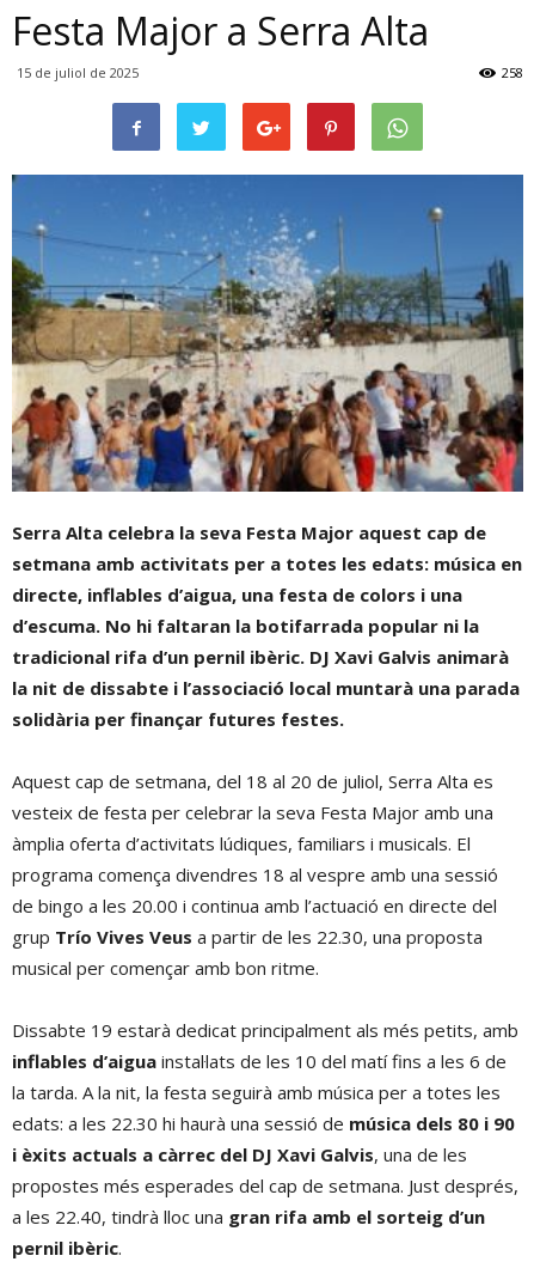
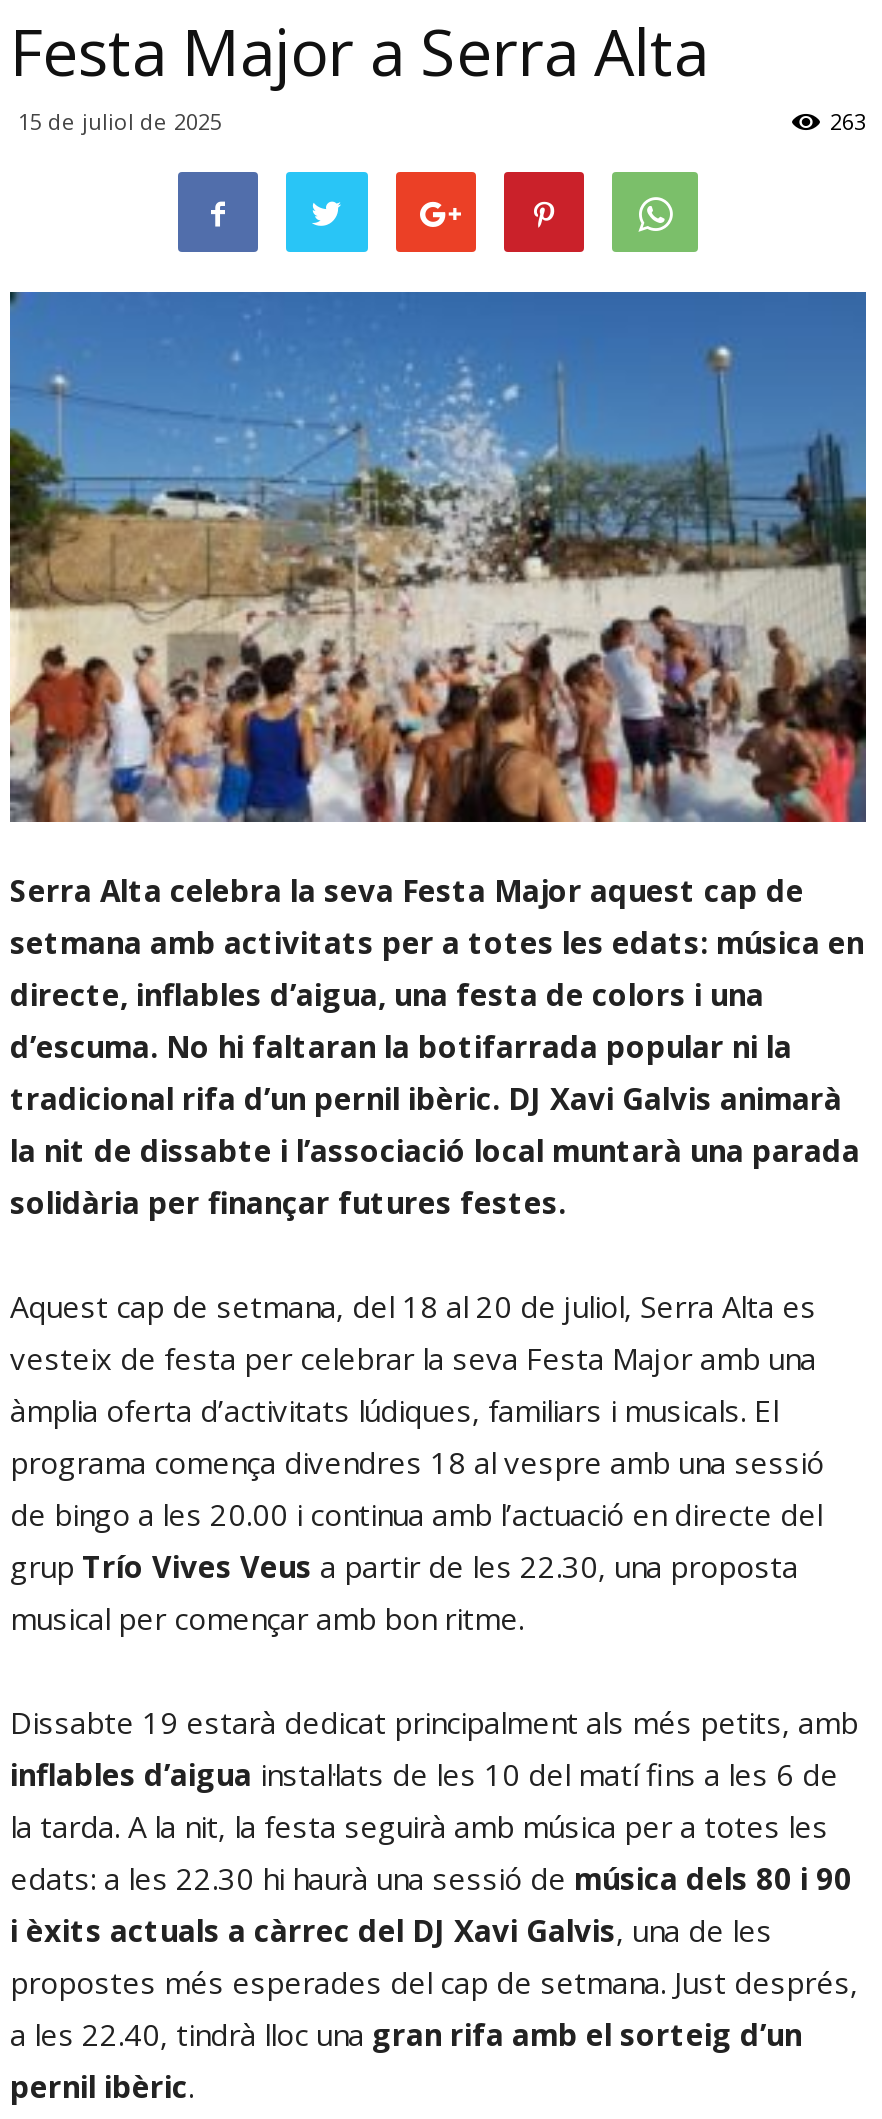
- 258
+ 263
